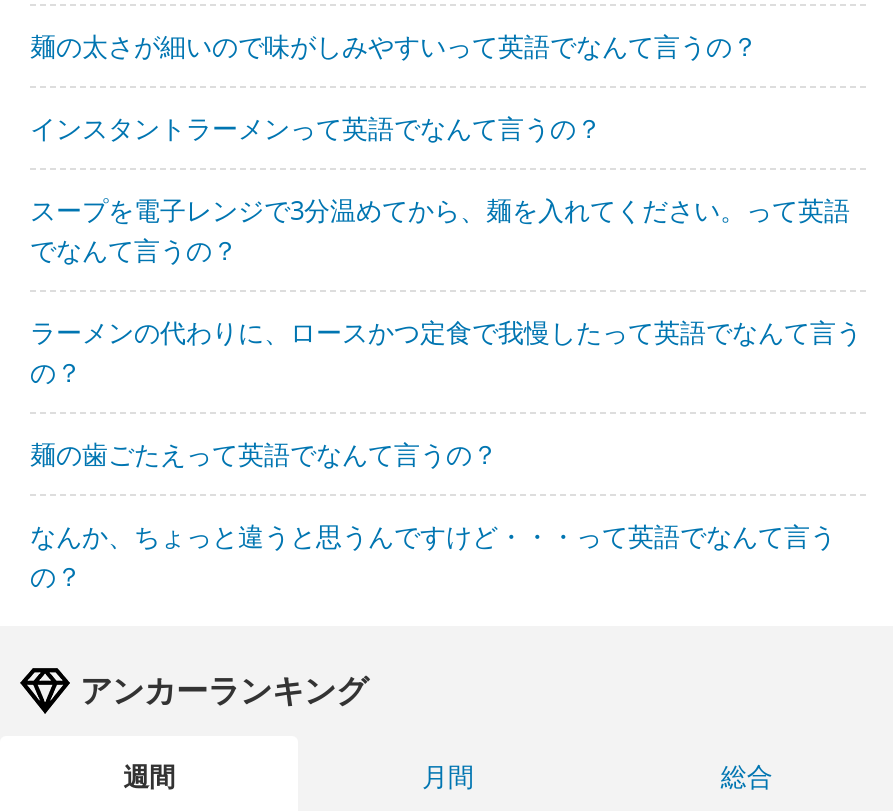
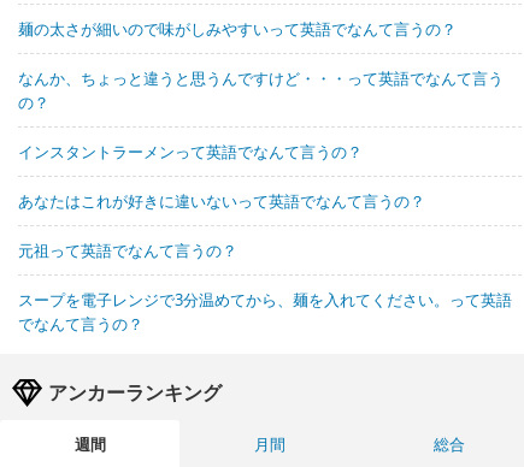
moved down: インスタントラーメンって英語でなんて言うの？

moved down: スープを電子レンジで3分温めてから、麺を入れてください。って英語 | でなんて言うの？

- ラーメンの代わりに、ロースかつ定食で我慢したって英語でなんて言う
- の？
- 麺の歯ごたえって英語でなんて言うの？

moved up: なんか、ちょっと違うと思うんですけど・・・って英語でなんて言う | の？

+ あなたはこれが好きに違いないって英語でなんて言うの？
+ 元祖って英語でなんて言うの？
